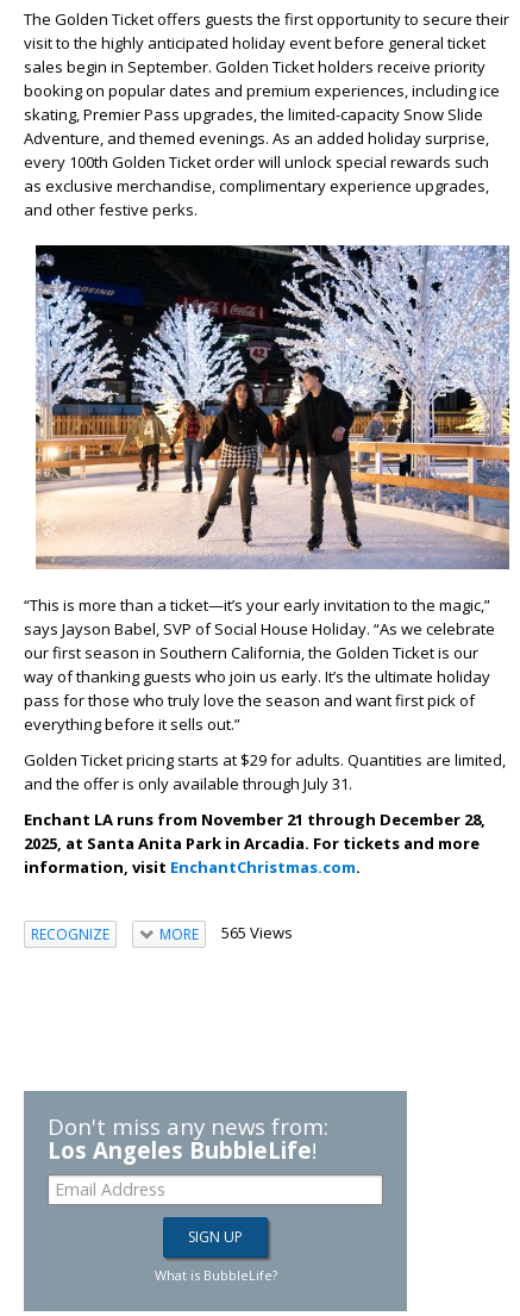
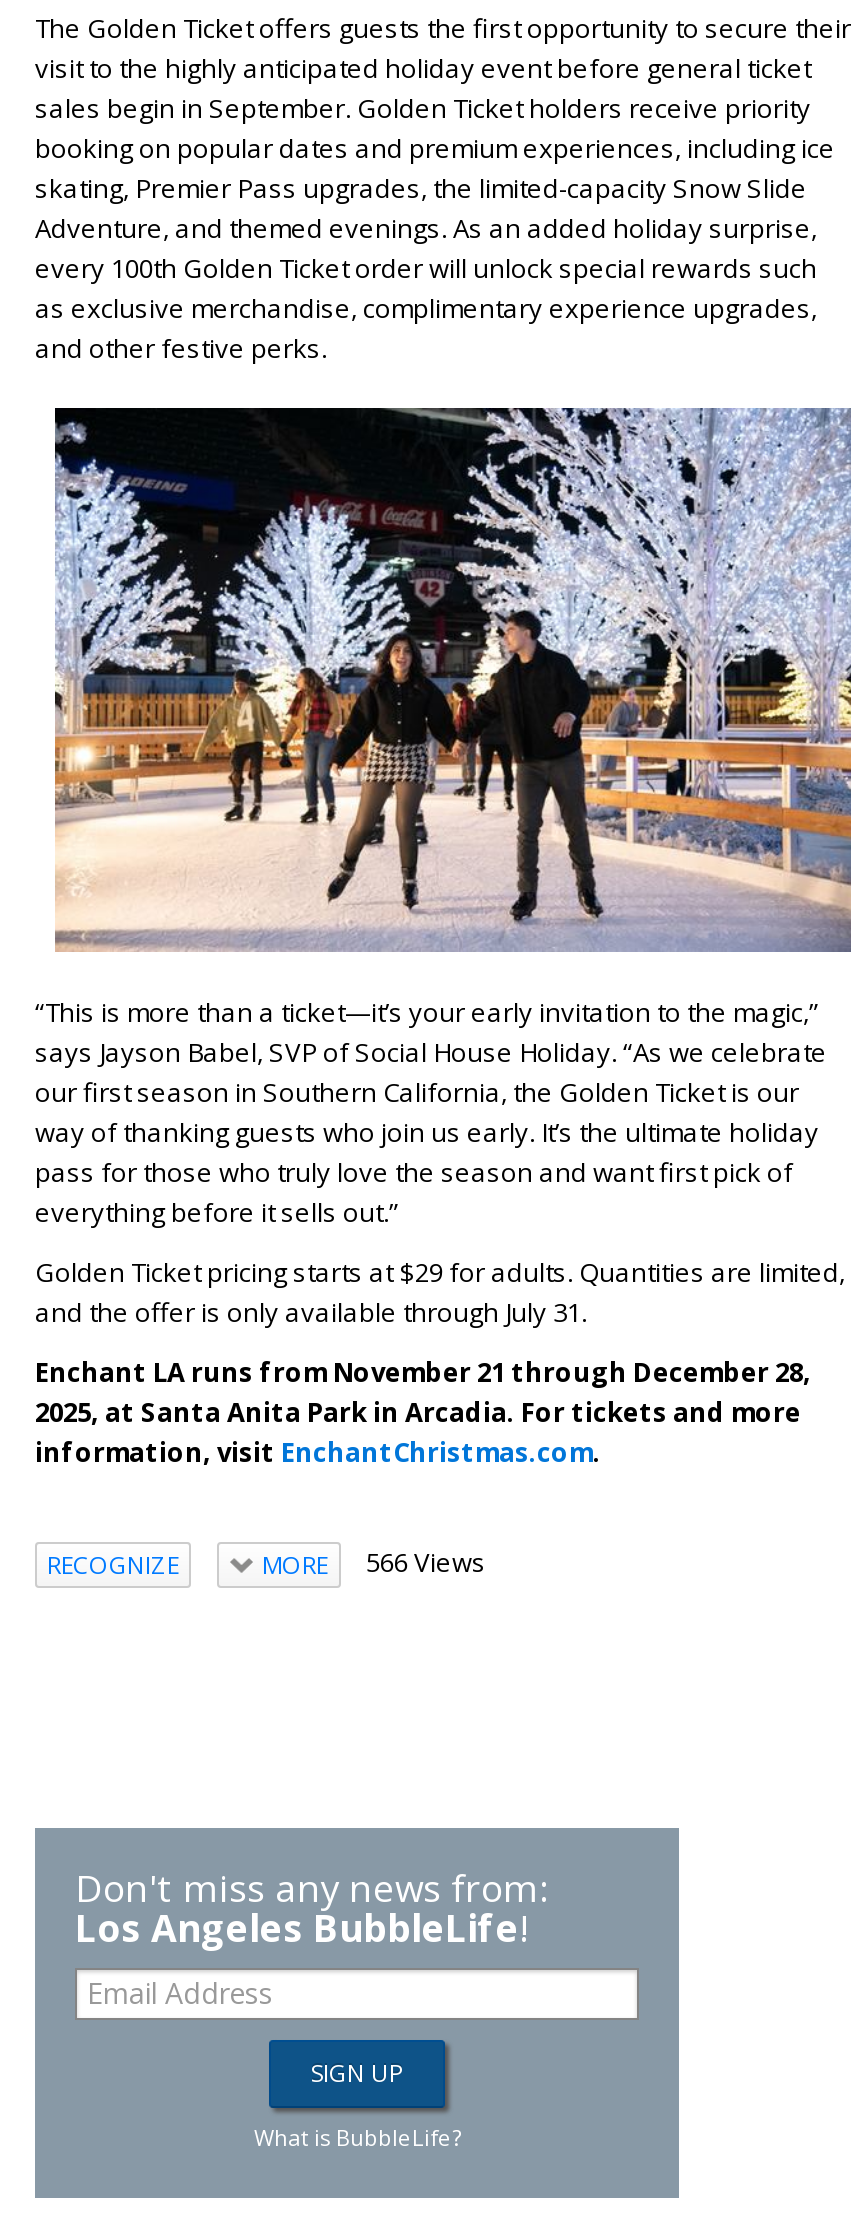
- MORE 565 Views
+ MORE 566 Views
